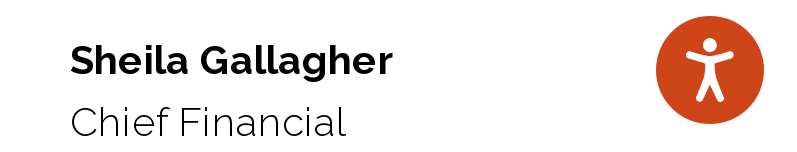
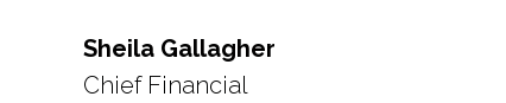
- [image]
